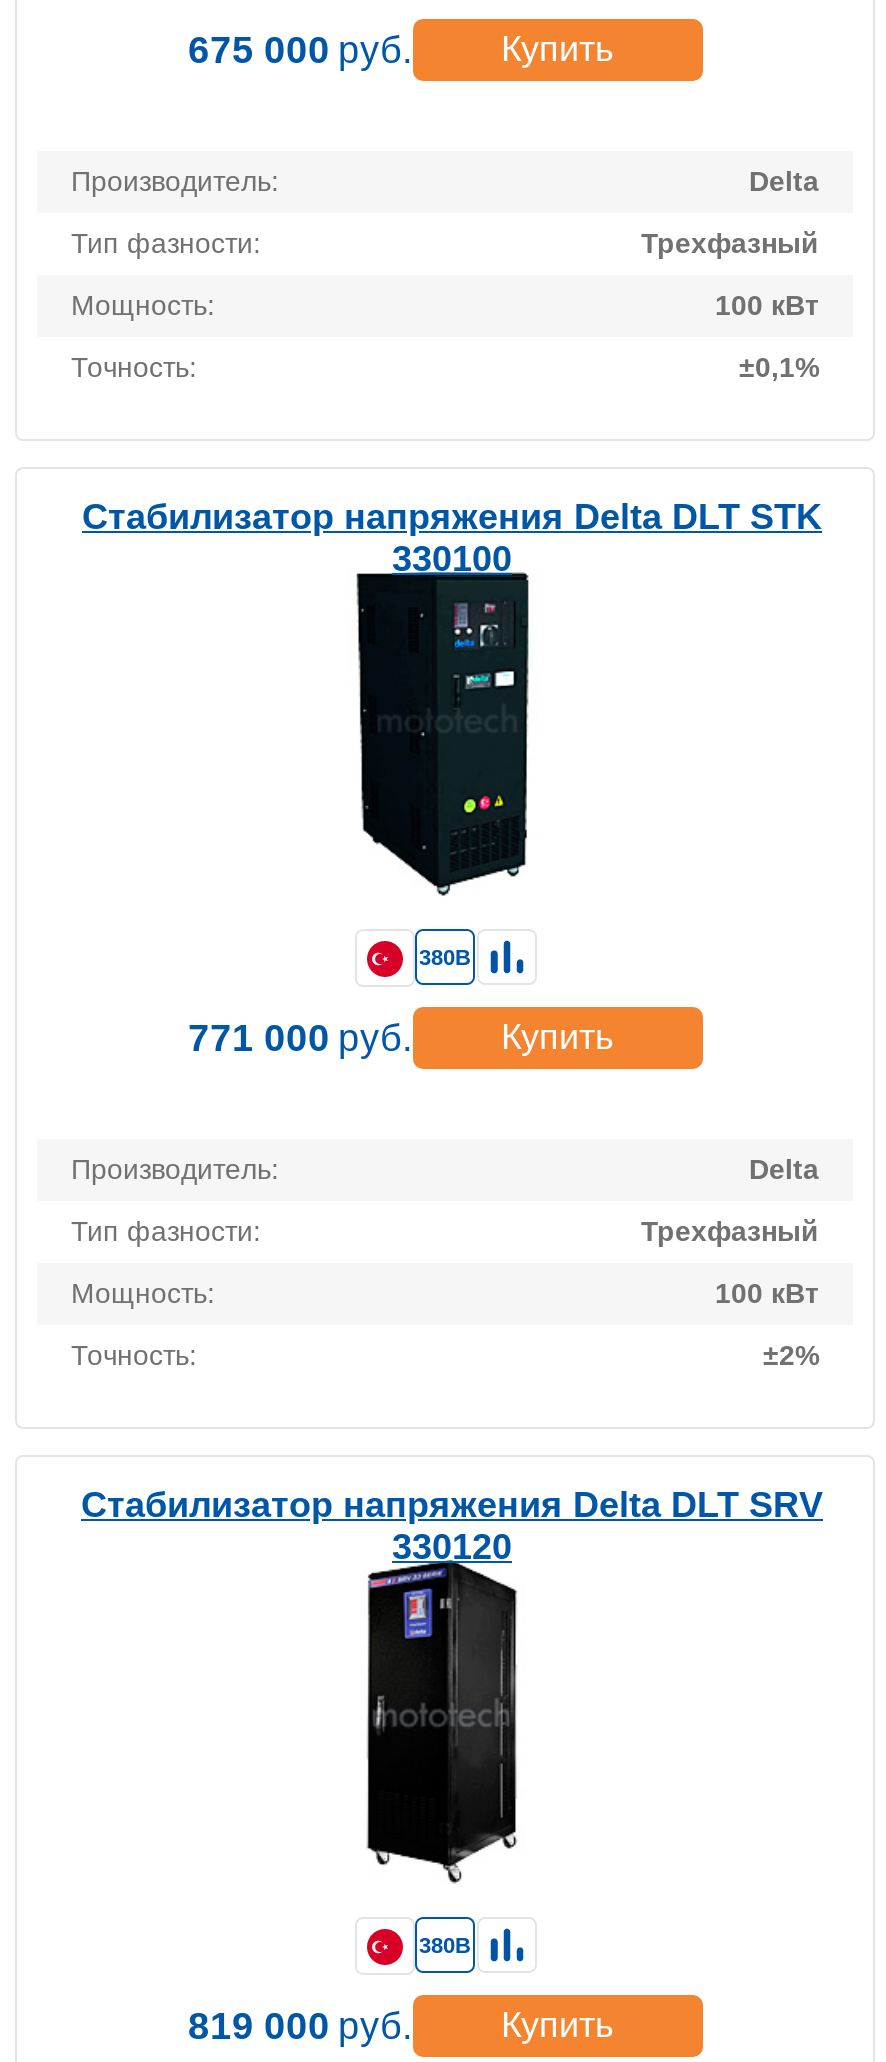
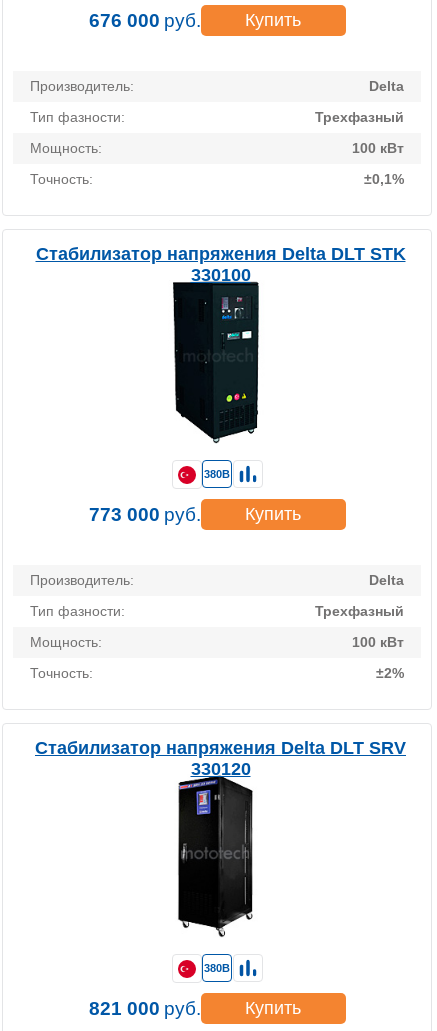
- 675 000 руб.
+ 676 000 руб.

- 771 000 руб.
+ 773 000 руб.

- 819 000 руб.
+ 821 000 руб.
